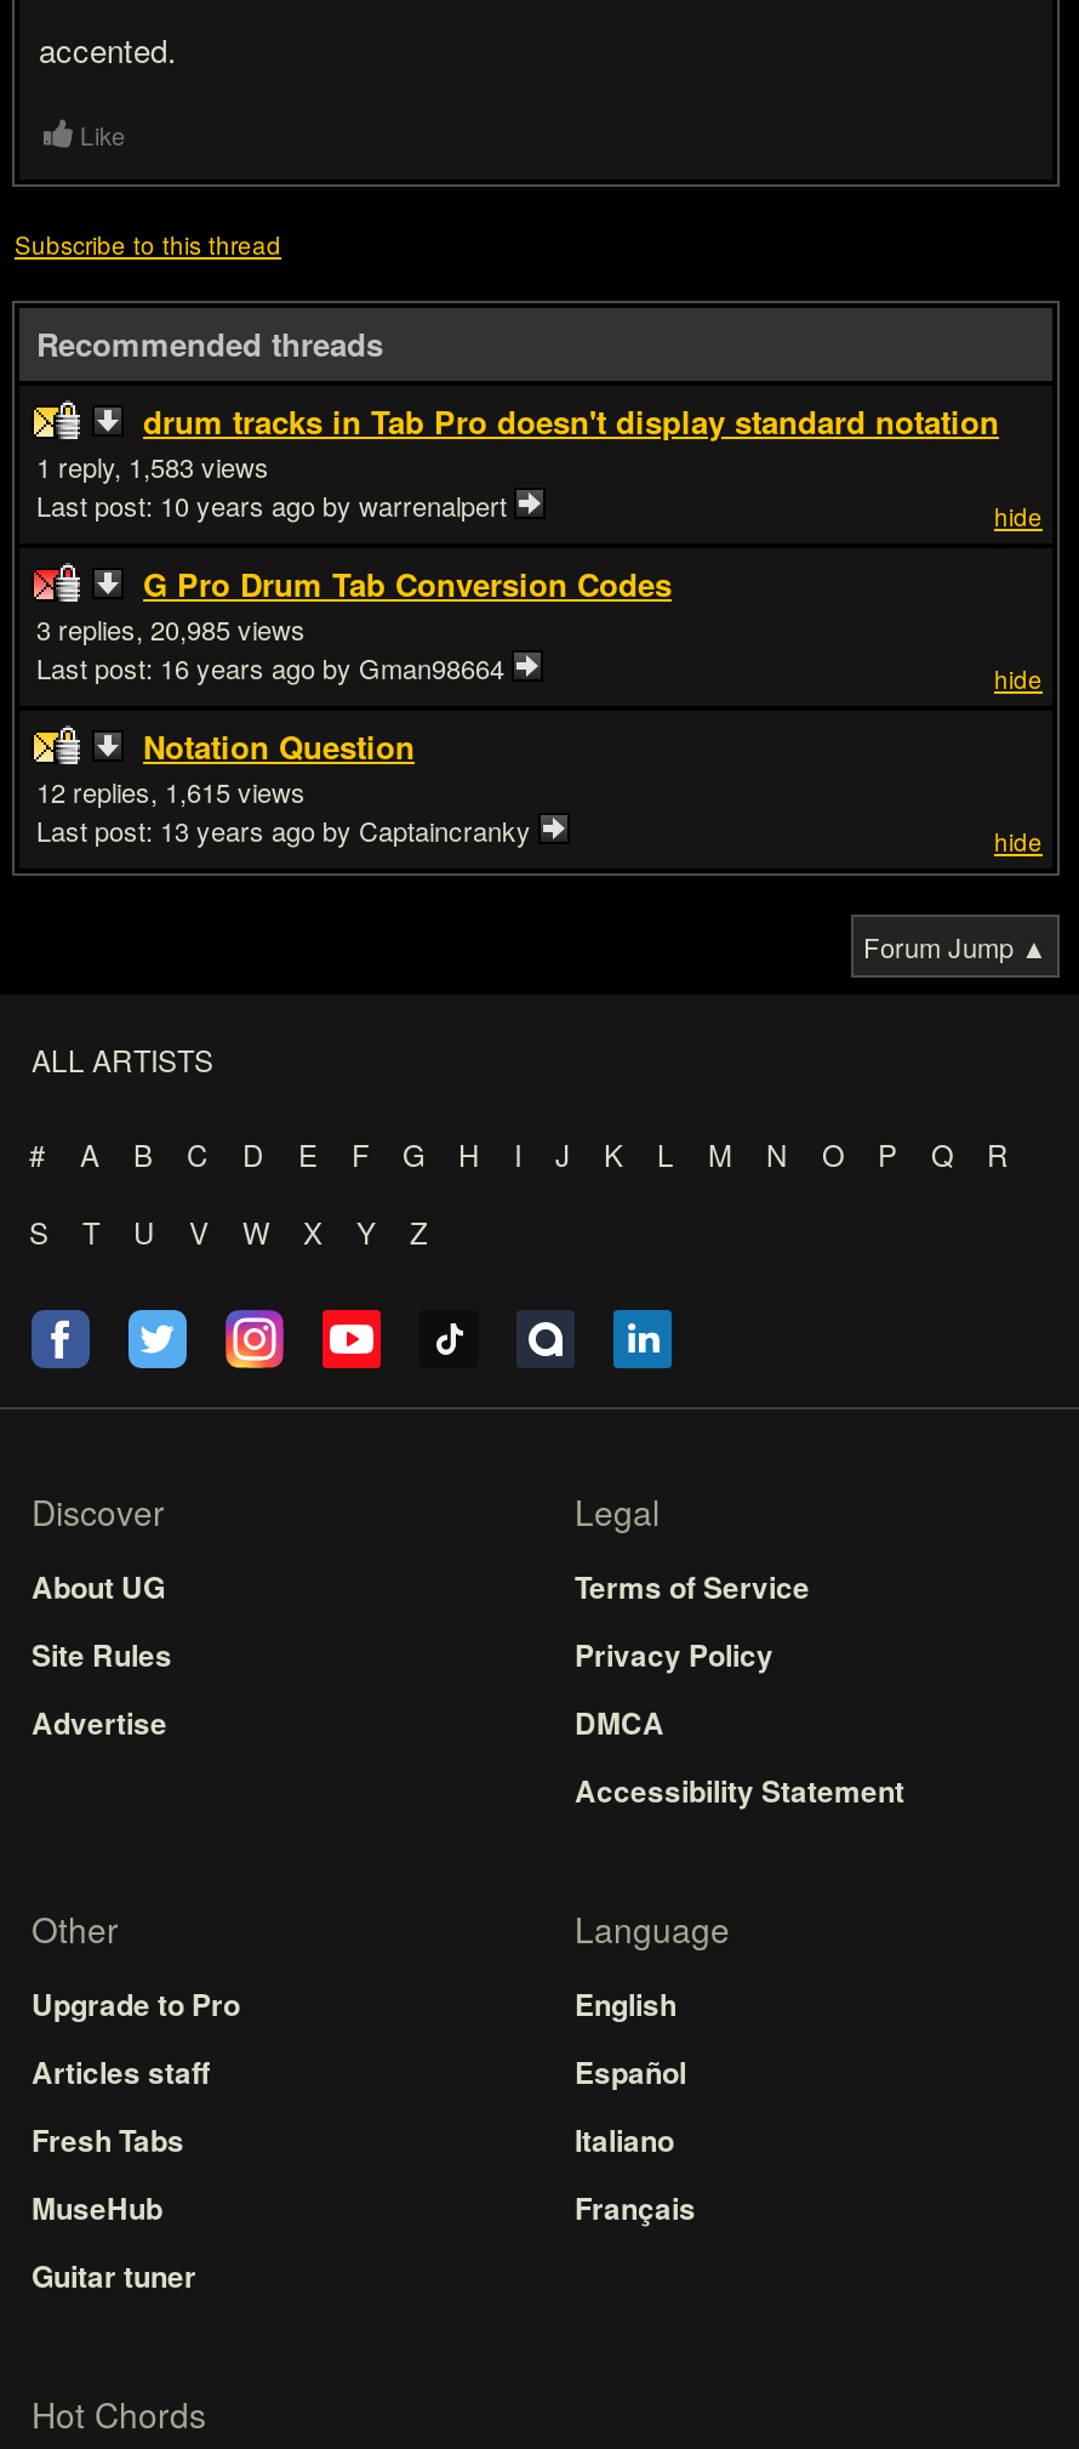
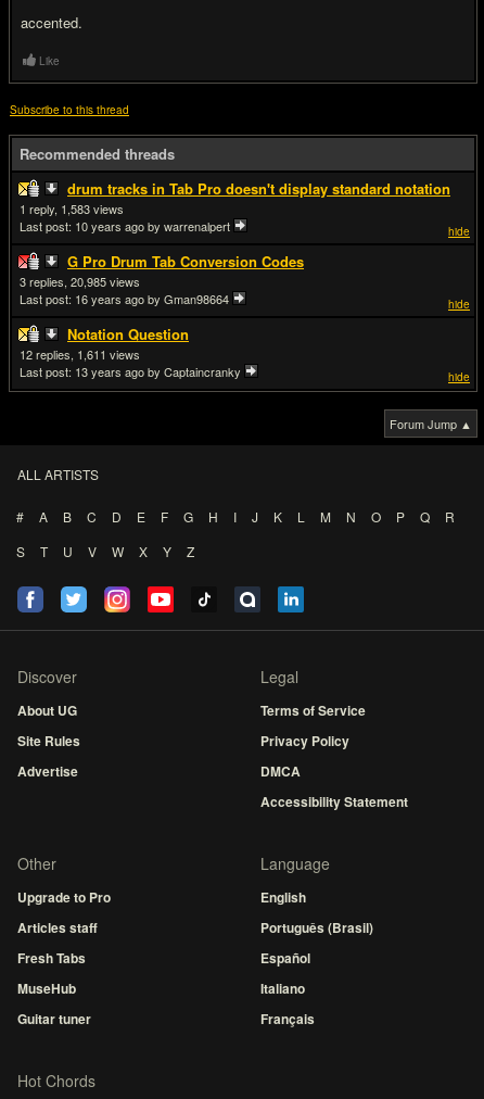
- 1,615
+ 1,611

moved down: Español | Italiano | Français

+ Português (Brasil)
